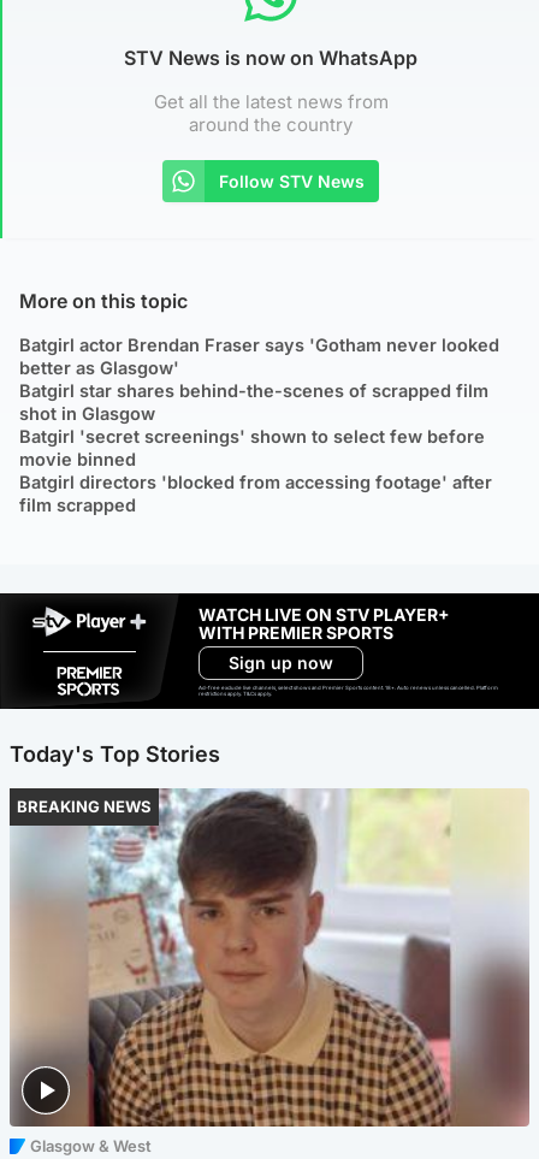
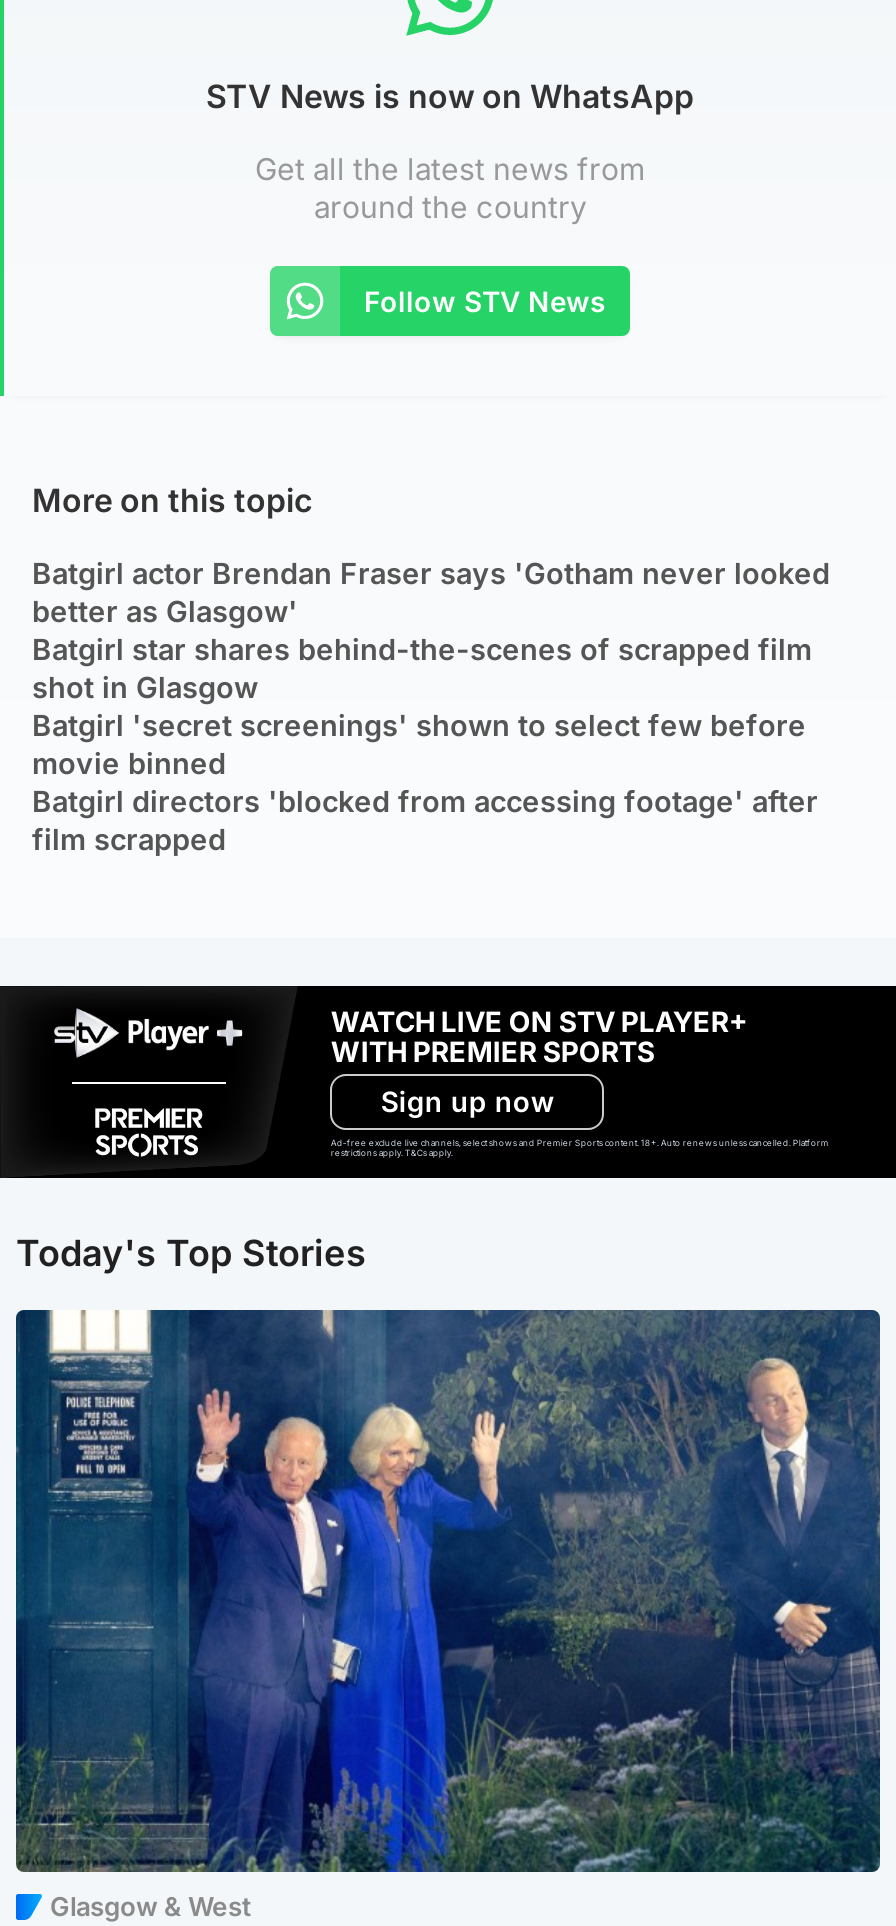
- [image]
+ [image]

- BREAKING NEWS
